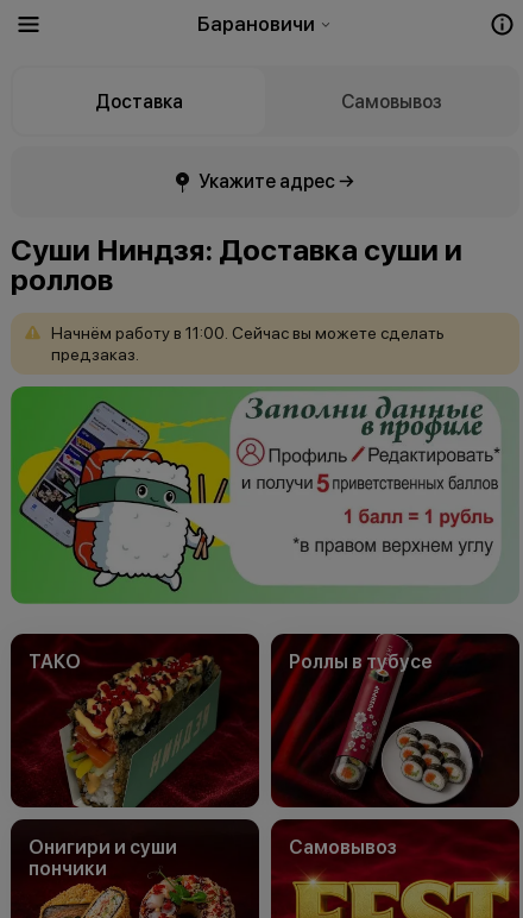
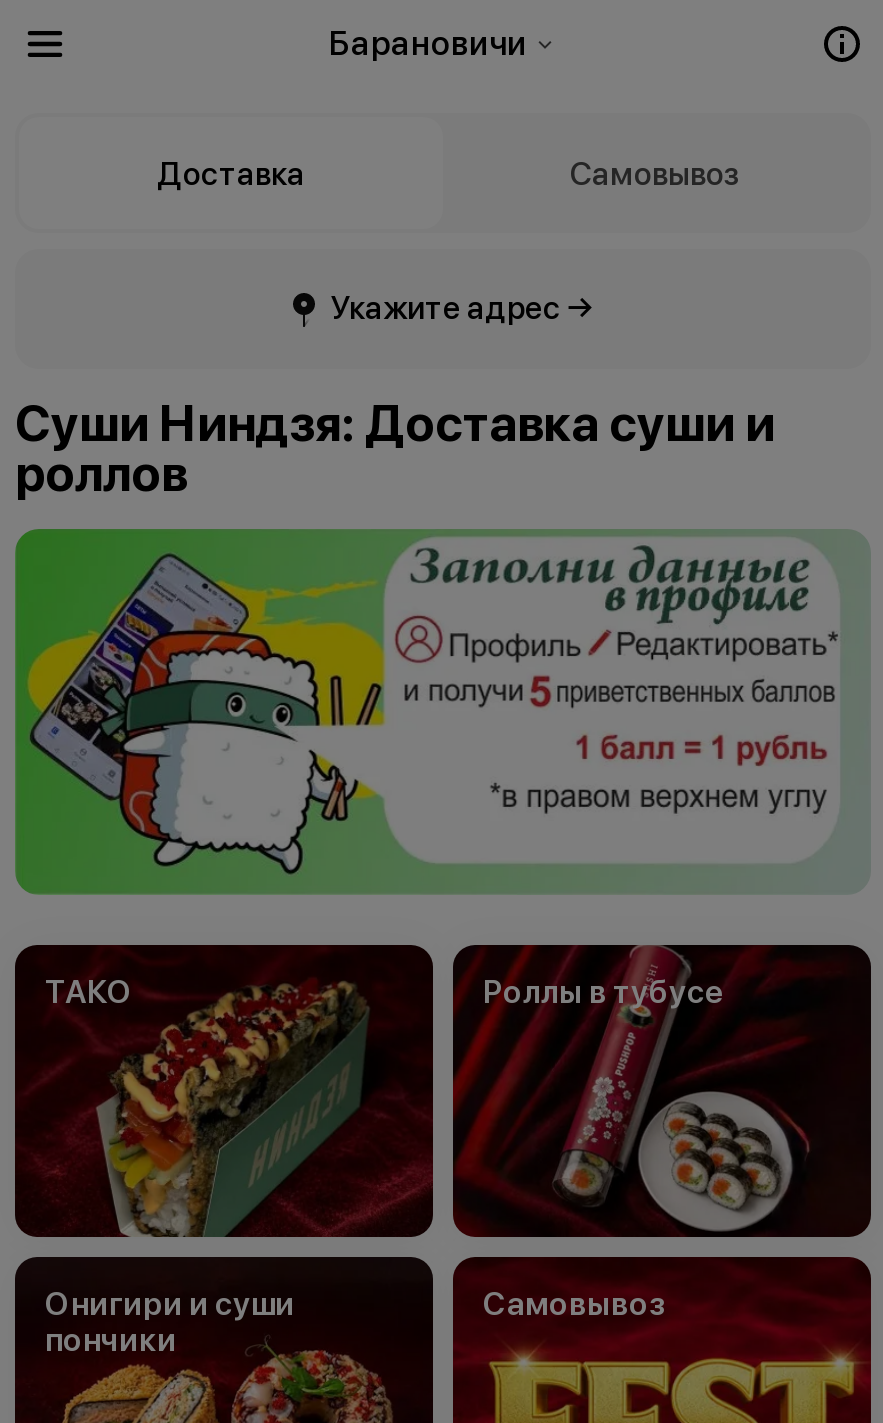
- Начнём работу в 11:00. Сейчас вы можете сделать
- предзаказ.
